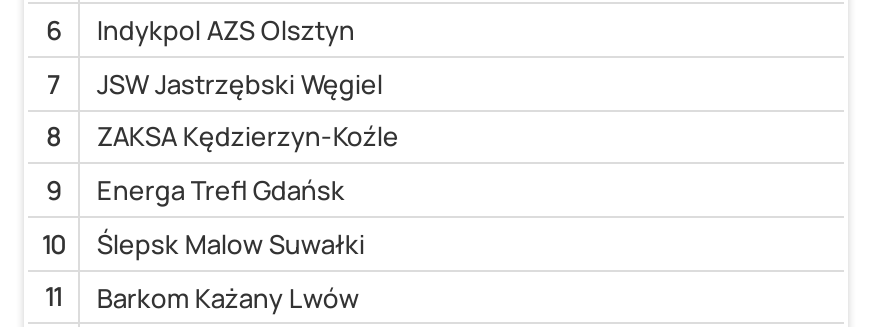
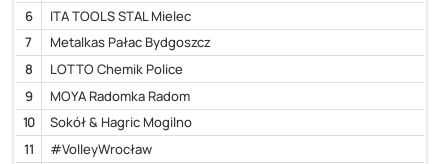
- Indykpol AZS Olsztyn
+ ITA TOOLS STAL Mielec

- JSW Jastrzębski Węgiel
+ Metalkas Pałac Bydgoszcz

- ZAKSA Kędzierzyn-Koźle
+ LOTTO Chemik Police

- Energa Trefl Gdańsk
+ MOYA Radomka Radom

- Ślepsk Malow Suwałki
+ Sokół & Hagric Mogilno

- Barkom Każany Lwów
+ #VolleyWrocław
